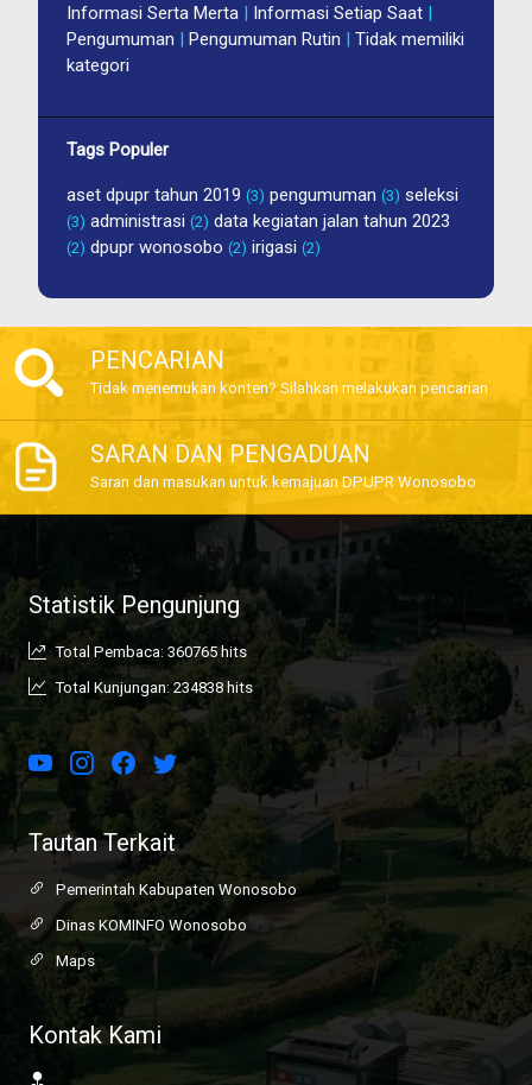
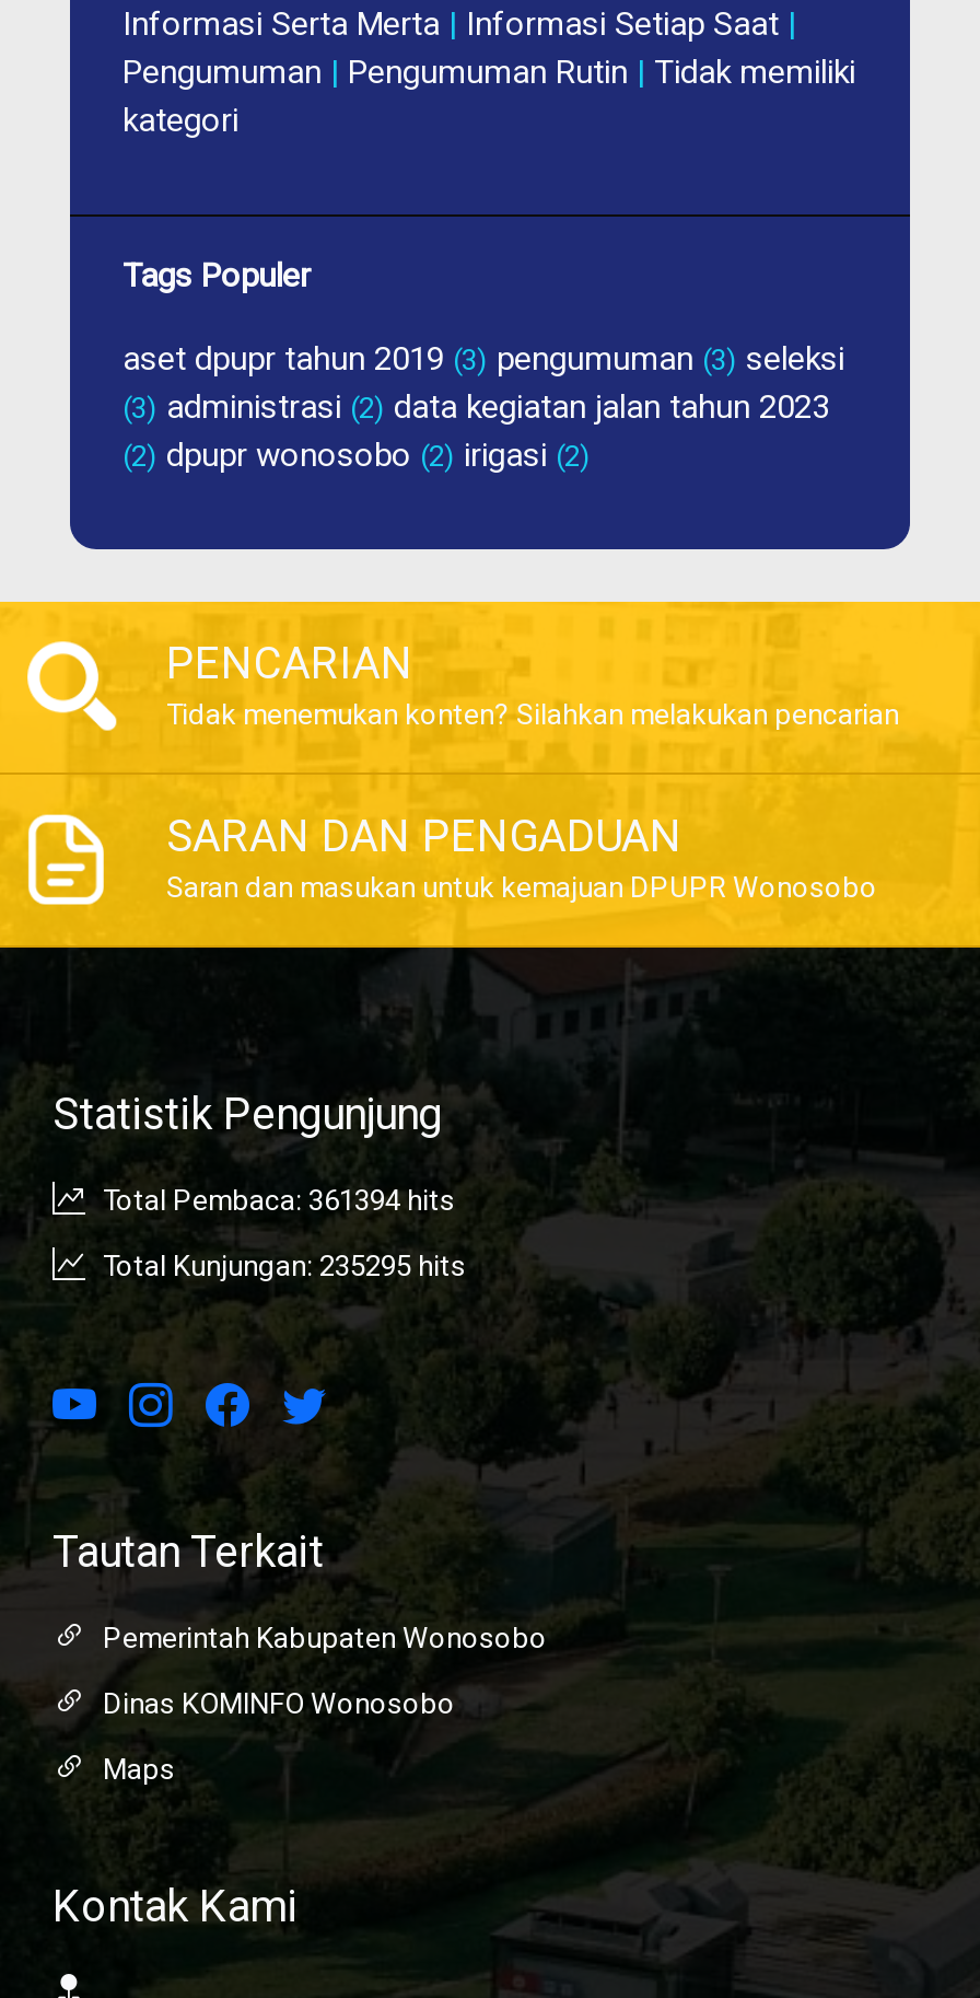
- Total Pembaca: 360765 hits
+ Total Pembaca: 361394 hits

- Total Kunjungan: 234838 hits
+ Total Kunjungan: 235295 hits
